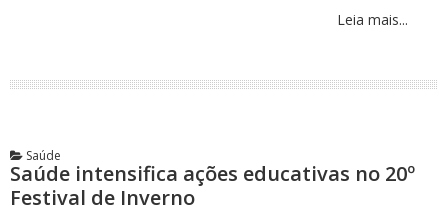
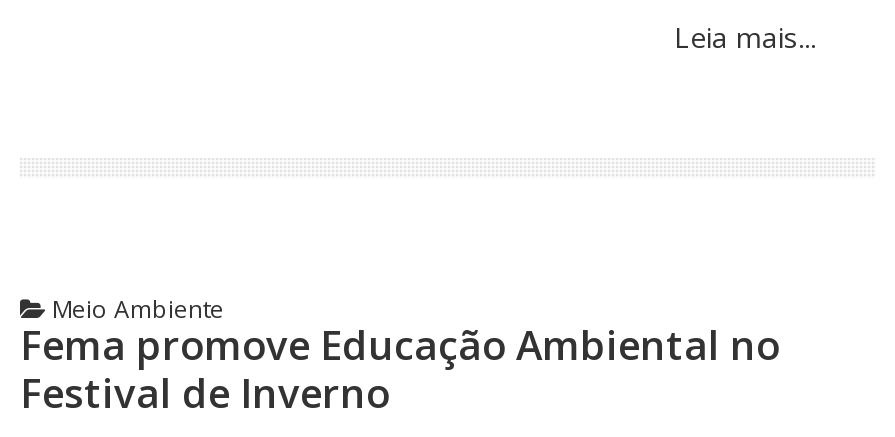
- Saúde
- Saúde intensifica ações educativas no 20º
+ Meio Ambiente
+ Fema promove Educação Ambiental no
